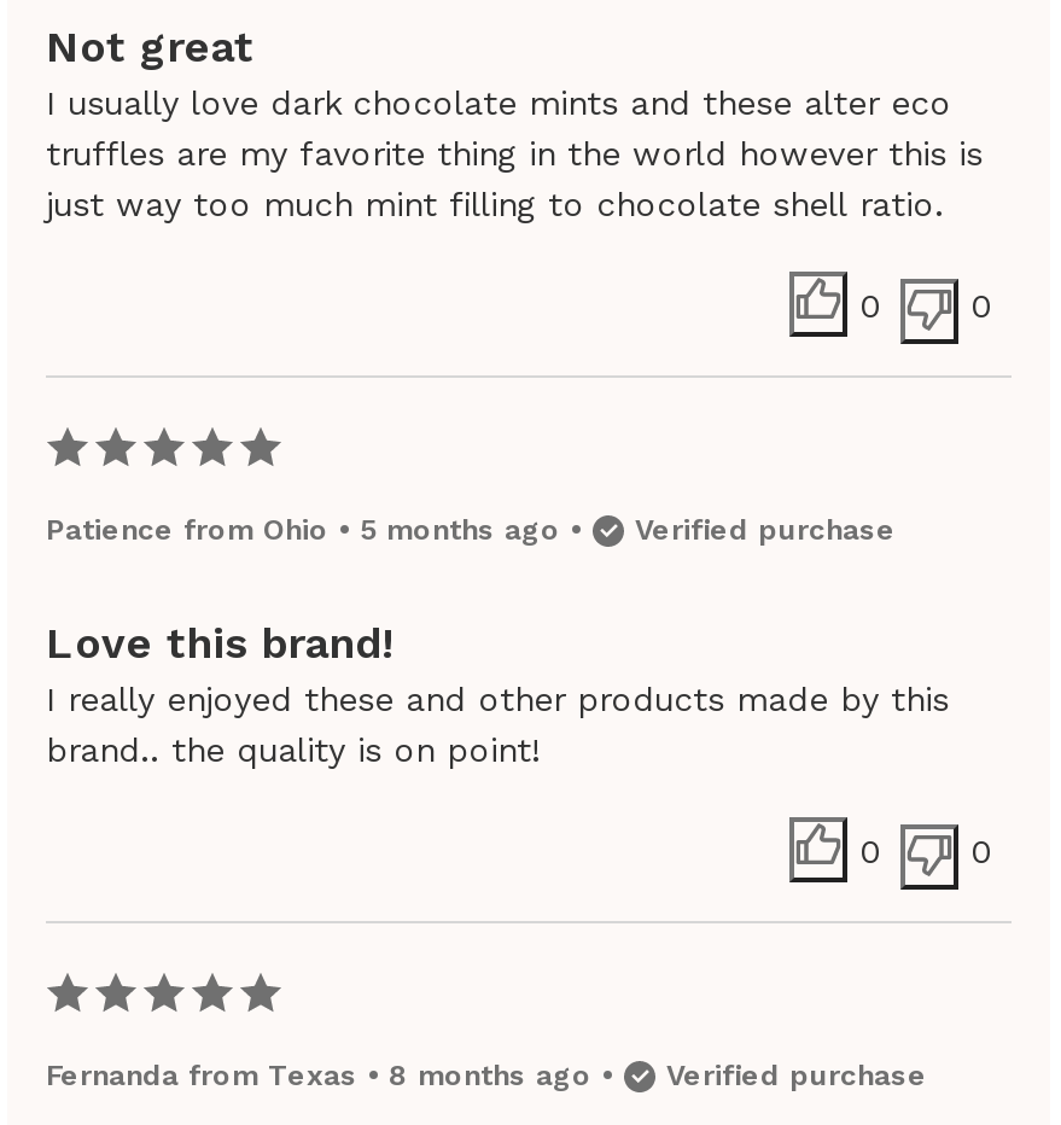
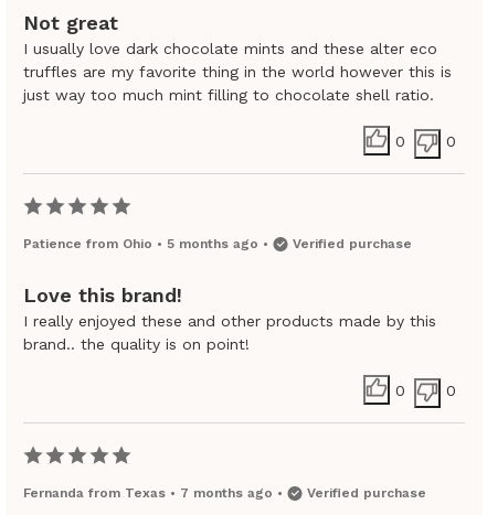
- Fernanda from Texas • 8 months ago •
+ Fernanda from Texas • 7 months ago •
